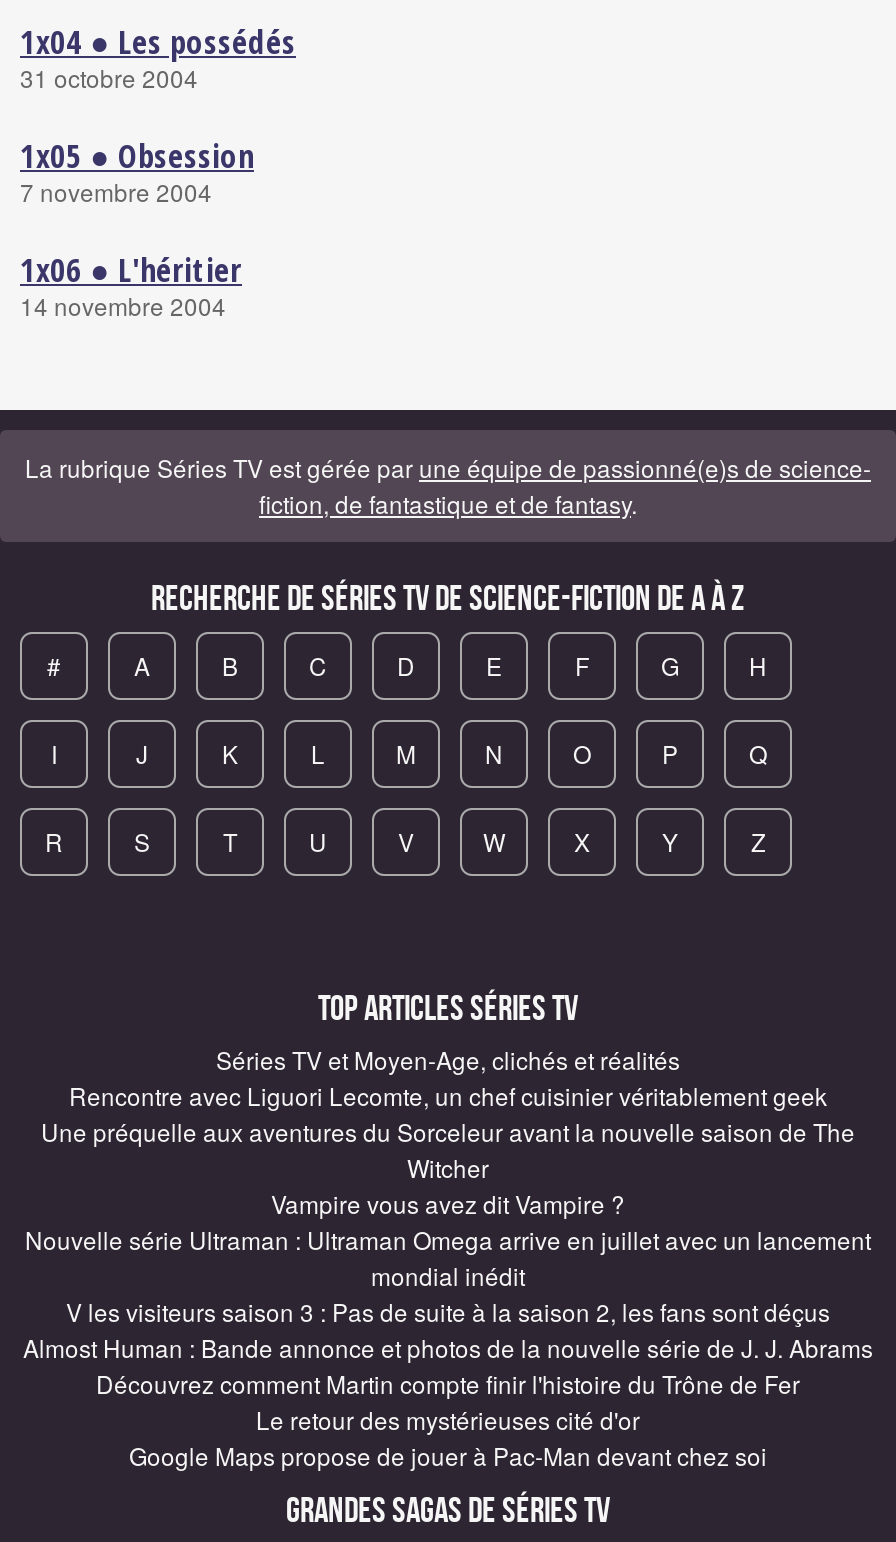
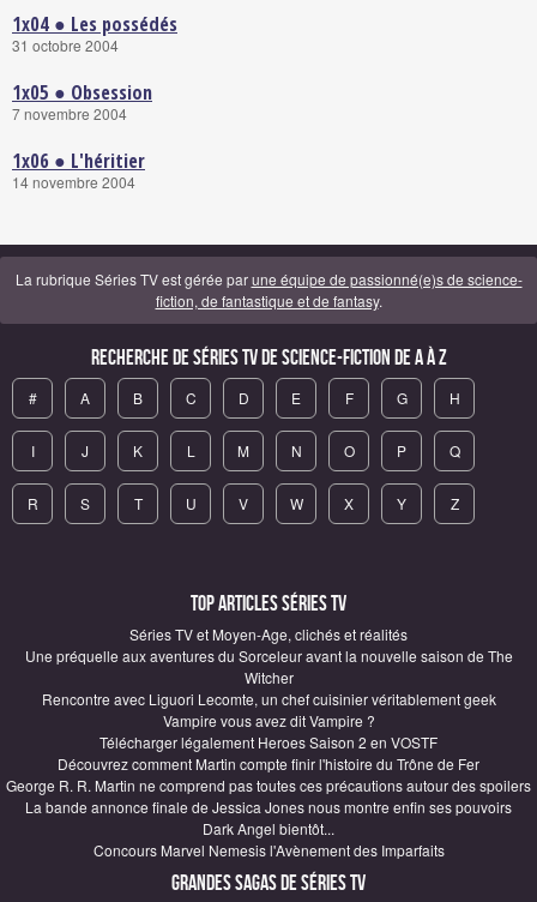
moved down: Rencontre avec Liguori Lecomte, un chef cuisinier véritablement geek

- Nouvelle série Ultraman : Ultraman Omega arrive en juillet avec un lancement
- mondial inédit
- V les visiteurs saison 3 : Pas de suite à la saison 2, les fans sont déçus
- Almost Human : Bande annonce et photos de la nouvelle série de J. J. Abrams
+ Télécharger légalement Heroes Saison 2 en VOSTF

moved up: Découvrez comment Martin compte finir l'histoire du Trône de Fer

- Le retour des mystérieuses cité d'or
- Google Maps propose de jouer à Pac-Man devant chez soi
+ George R. R. Martin ne comprend pas toutes ces précautions autour des spoilers
+ La bande annonce finale de Jessica Jones nous montre enfin ses pouvoirs
+ Dark Angel bientôt...
+ Concours Marvel Nemesis l'Avènement des Imparfaits
